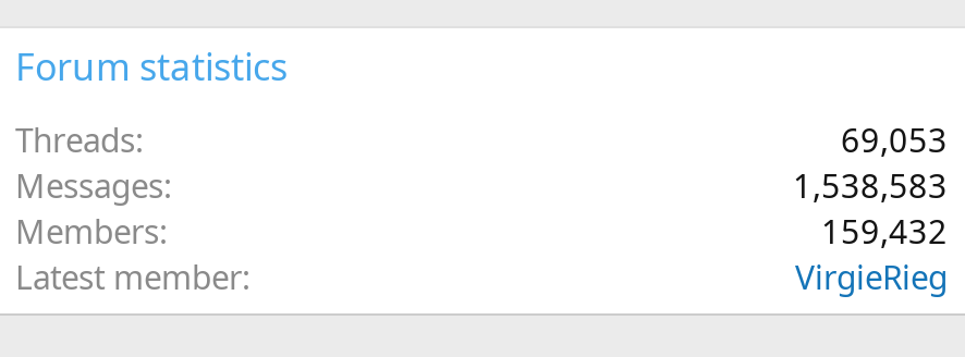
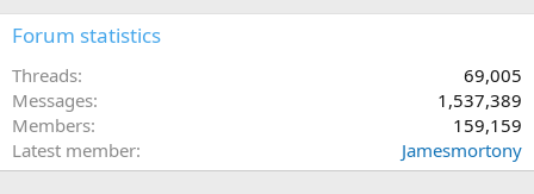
- 69,053
+ 69,005

- 1,538,583
+ 1,537,389

- 159,432
+ 159,159

- VirgieRieg
+ Jamesmortony
